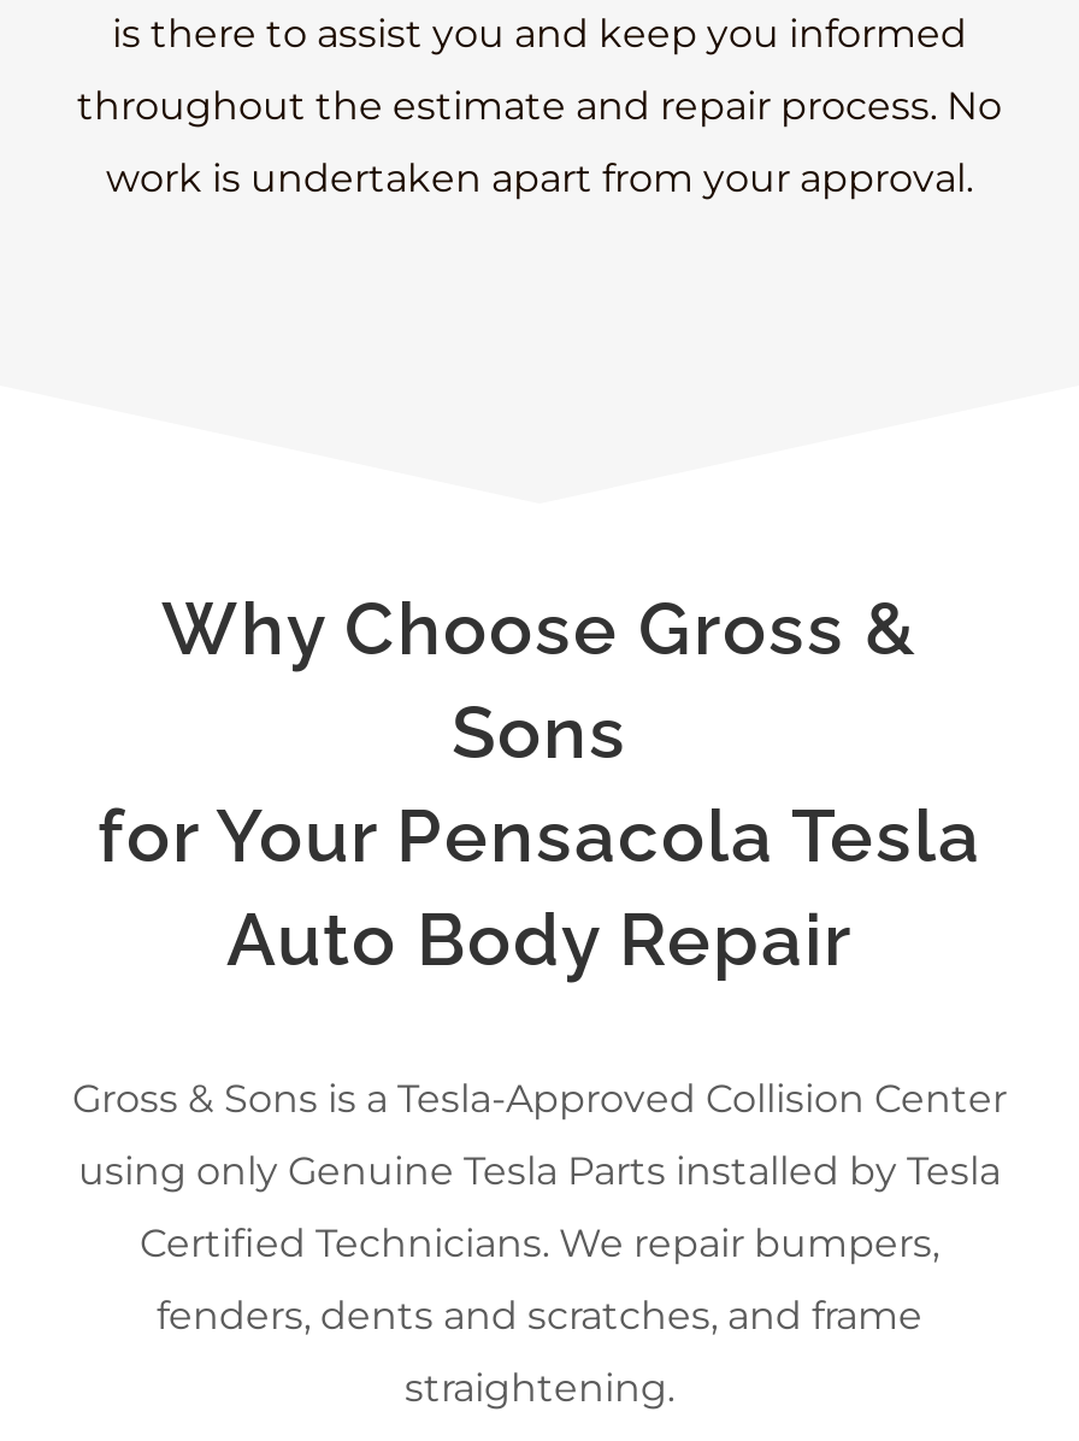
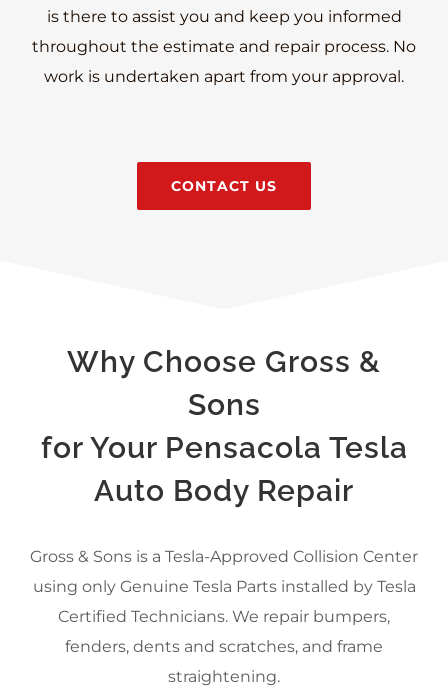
+ CONTACT US
